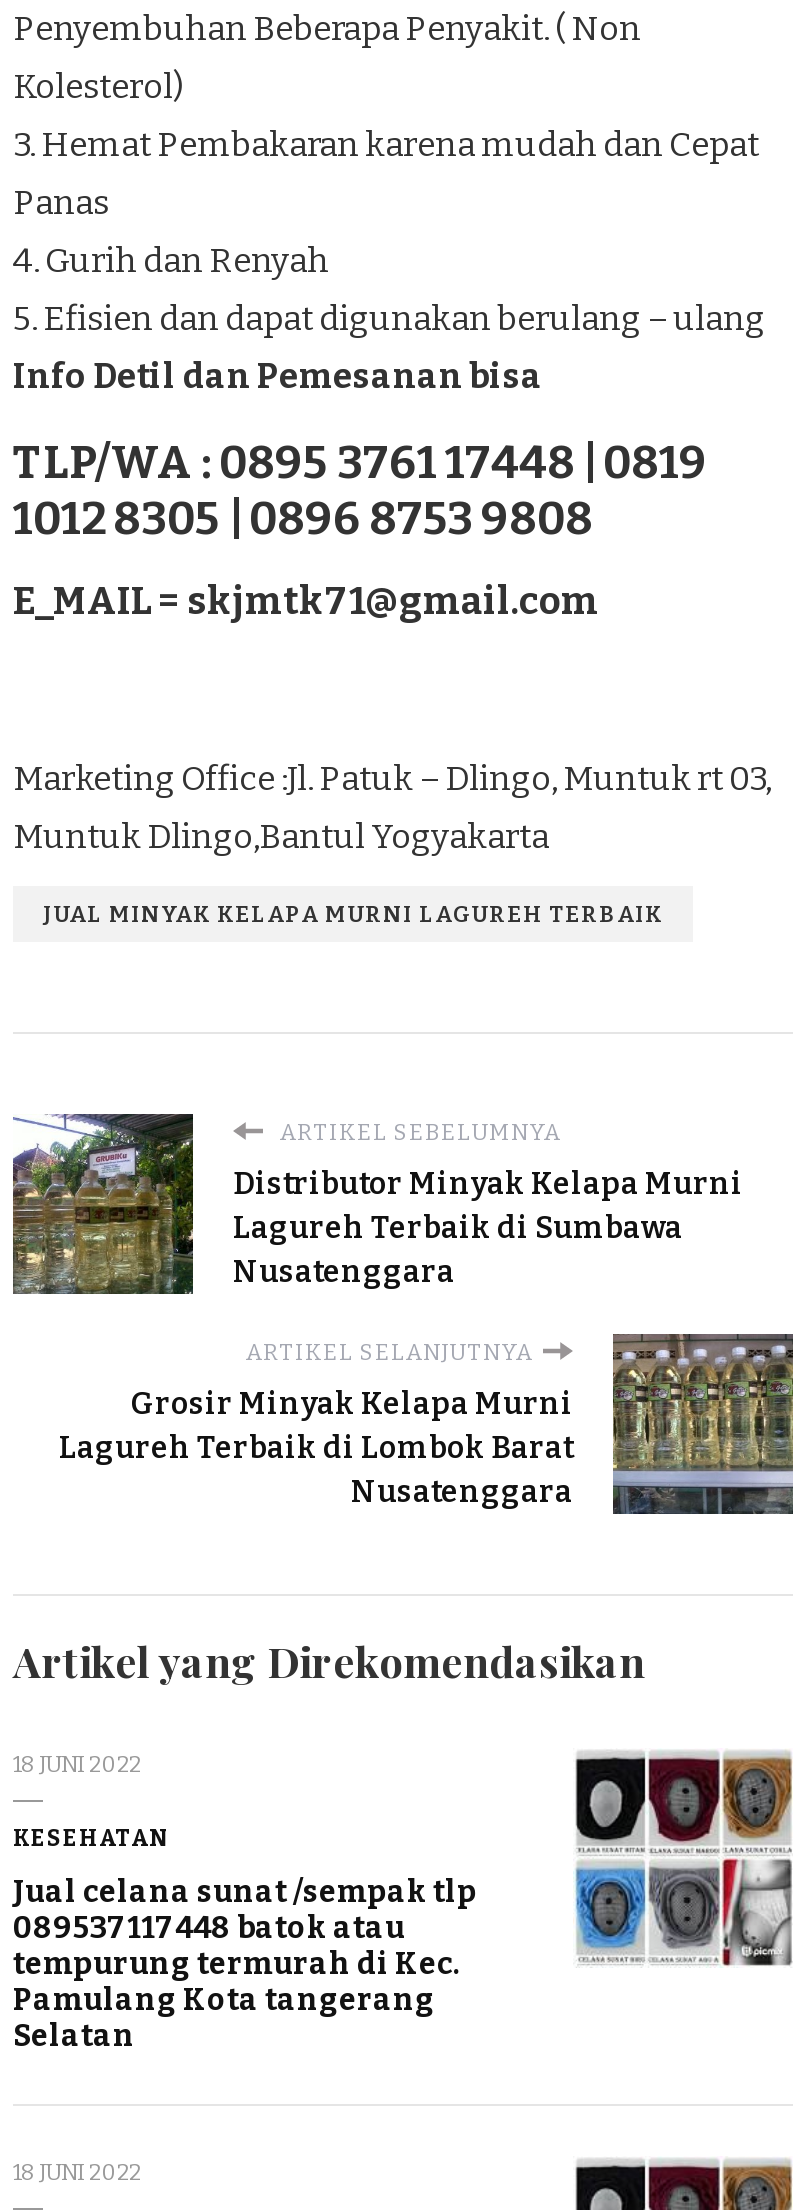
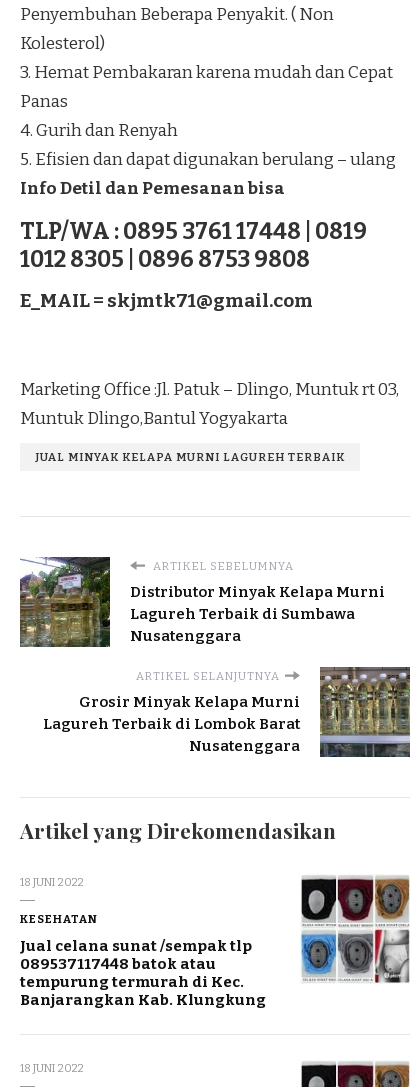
- Pamulang Kota tangerang
- Selatan
+ Banjarangkan Kab. Klungkung
